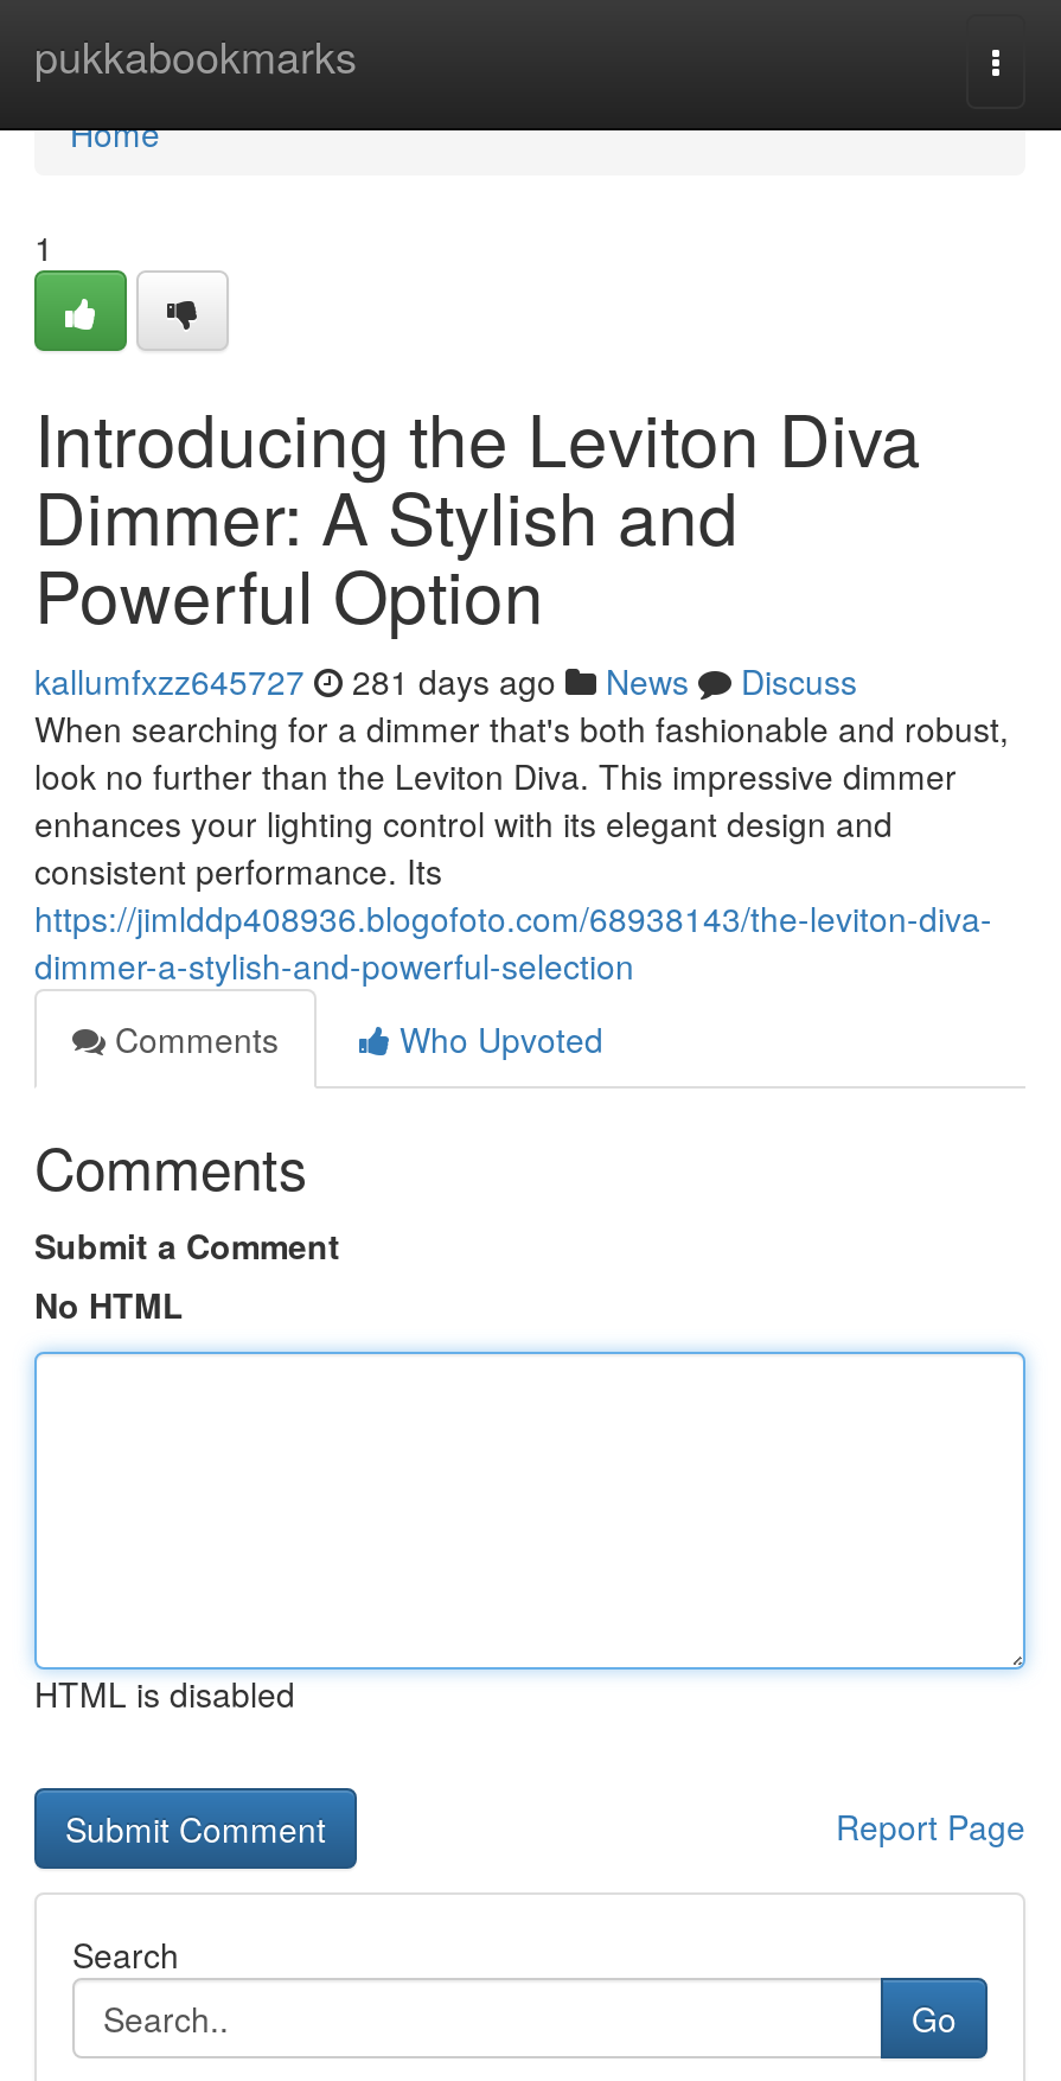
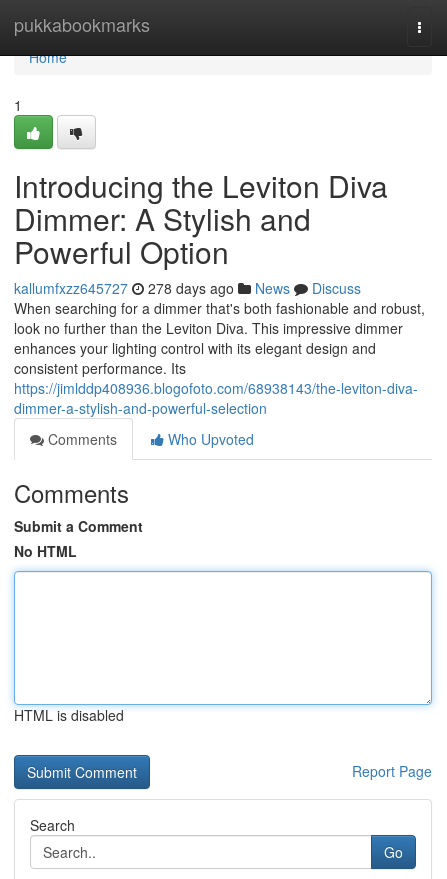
- kallumfxzz645727 281 days ago News Discuss
+ kallumfxzz645727 278 days ago News Discuss
